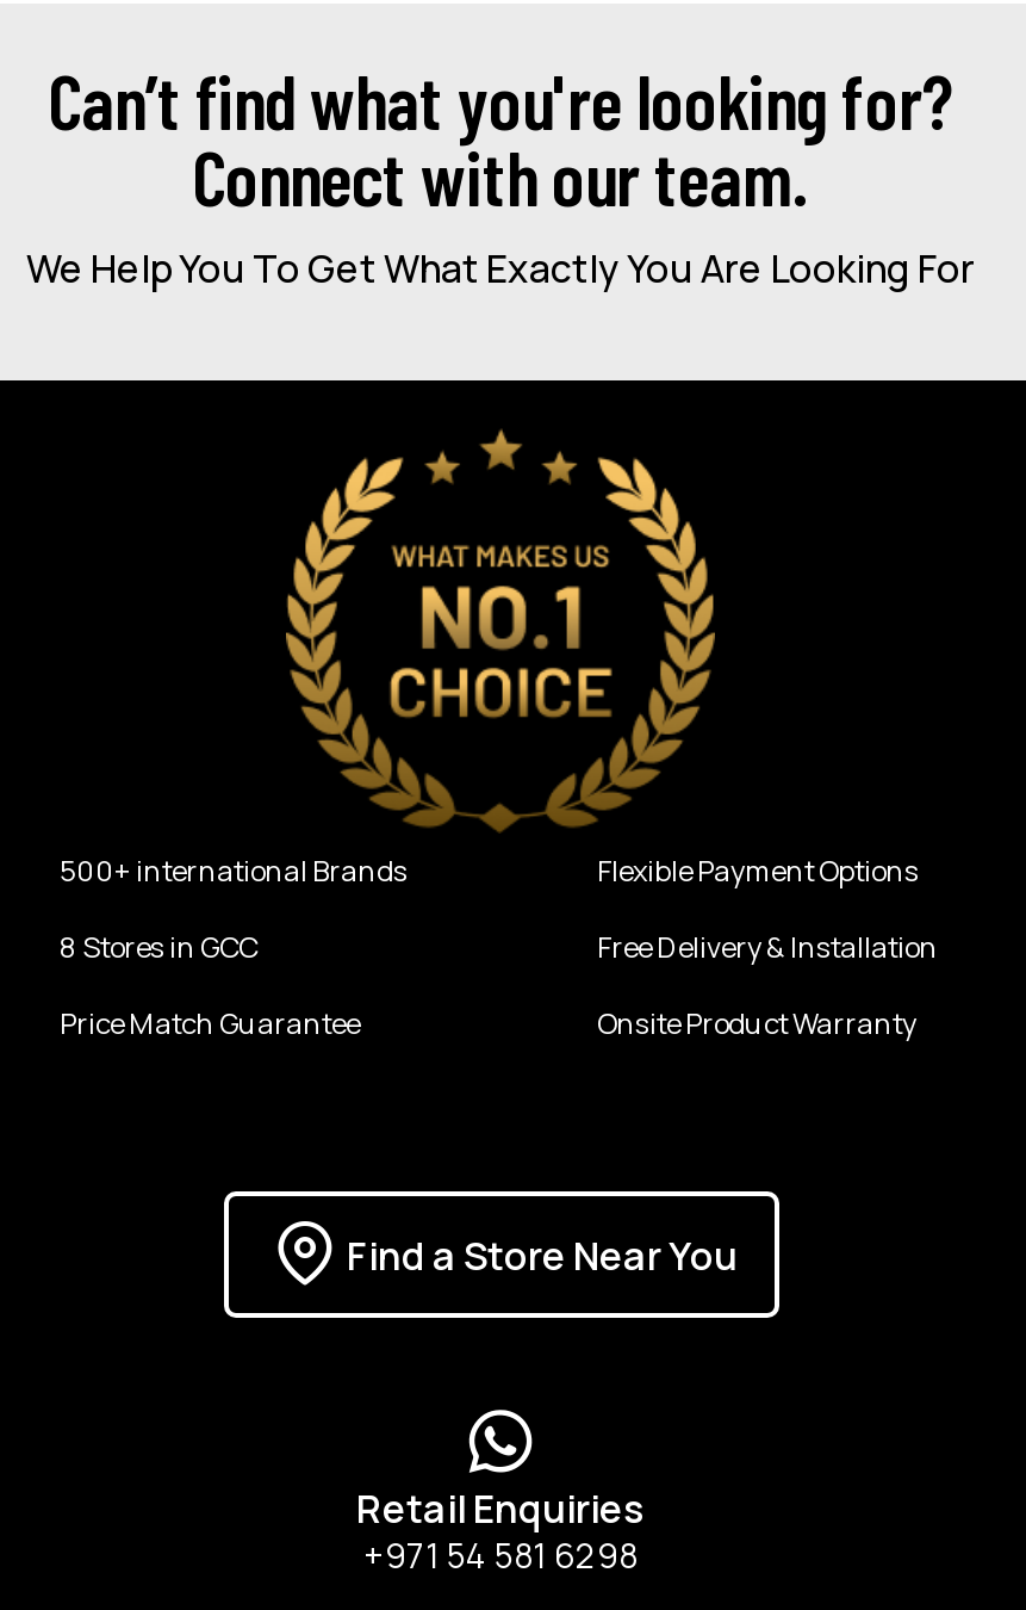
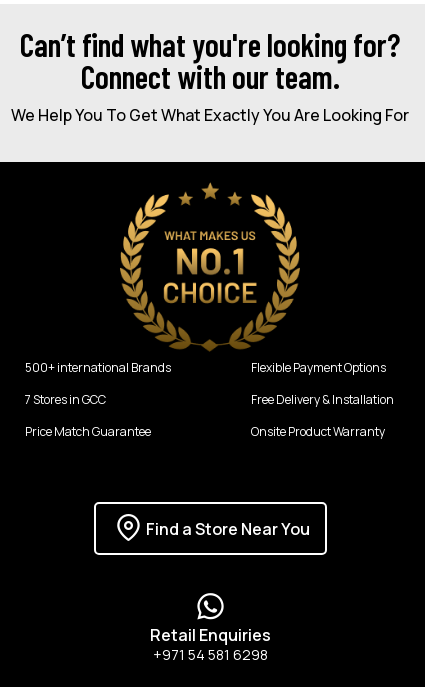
- 8 Stores in GCC
+ 7 Stores in GCC
